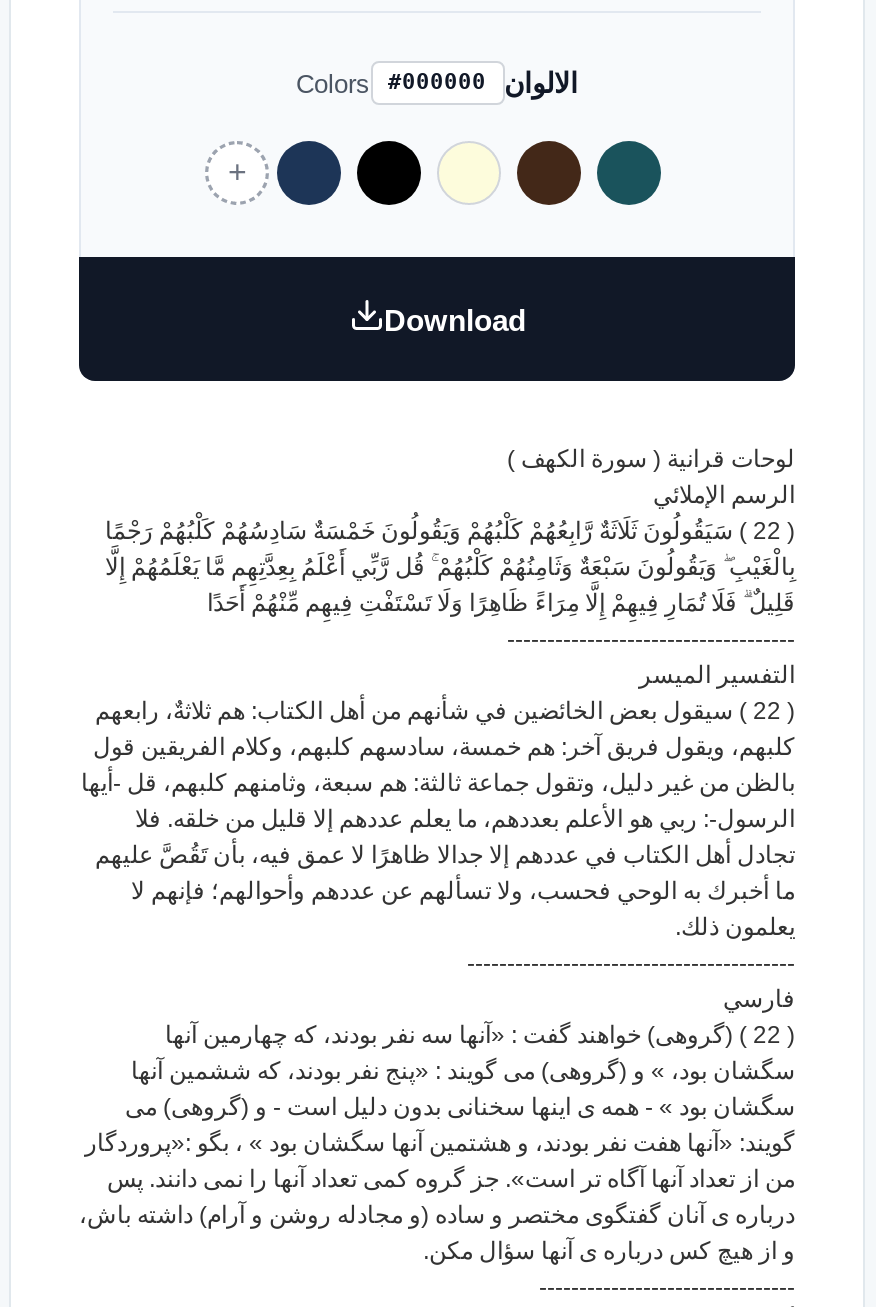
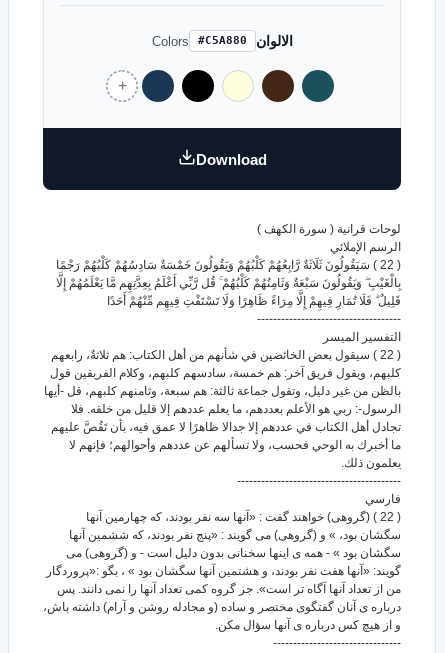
- الالوان #000000 Colors
+ الالوان #C5A880 Colors
